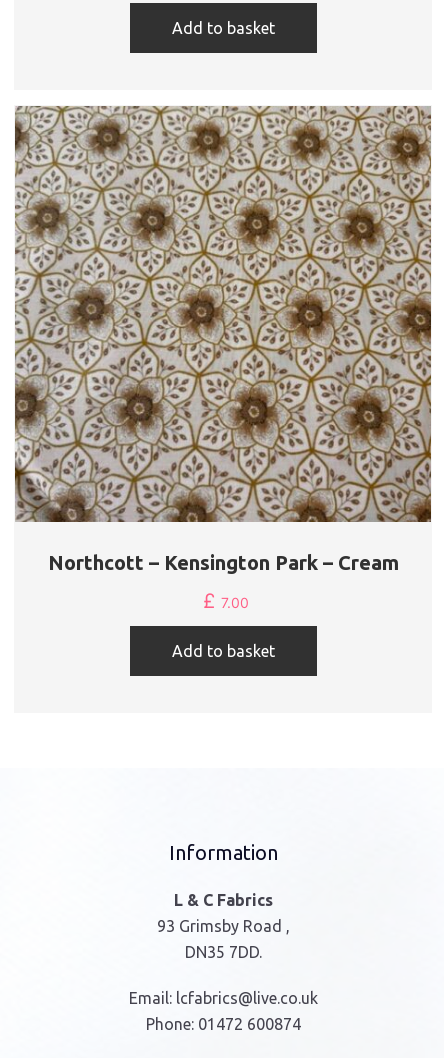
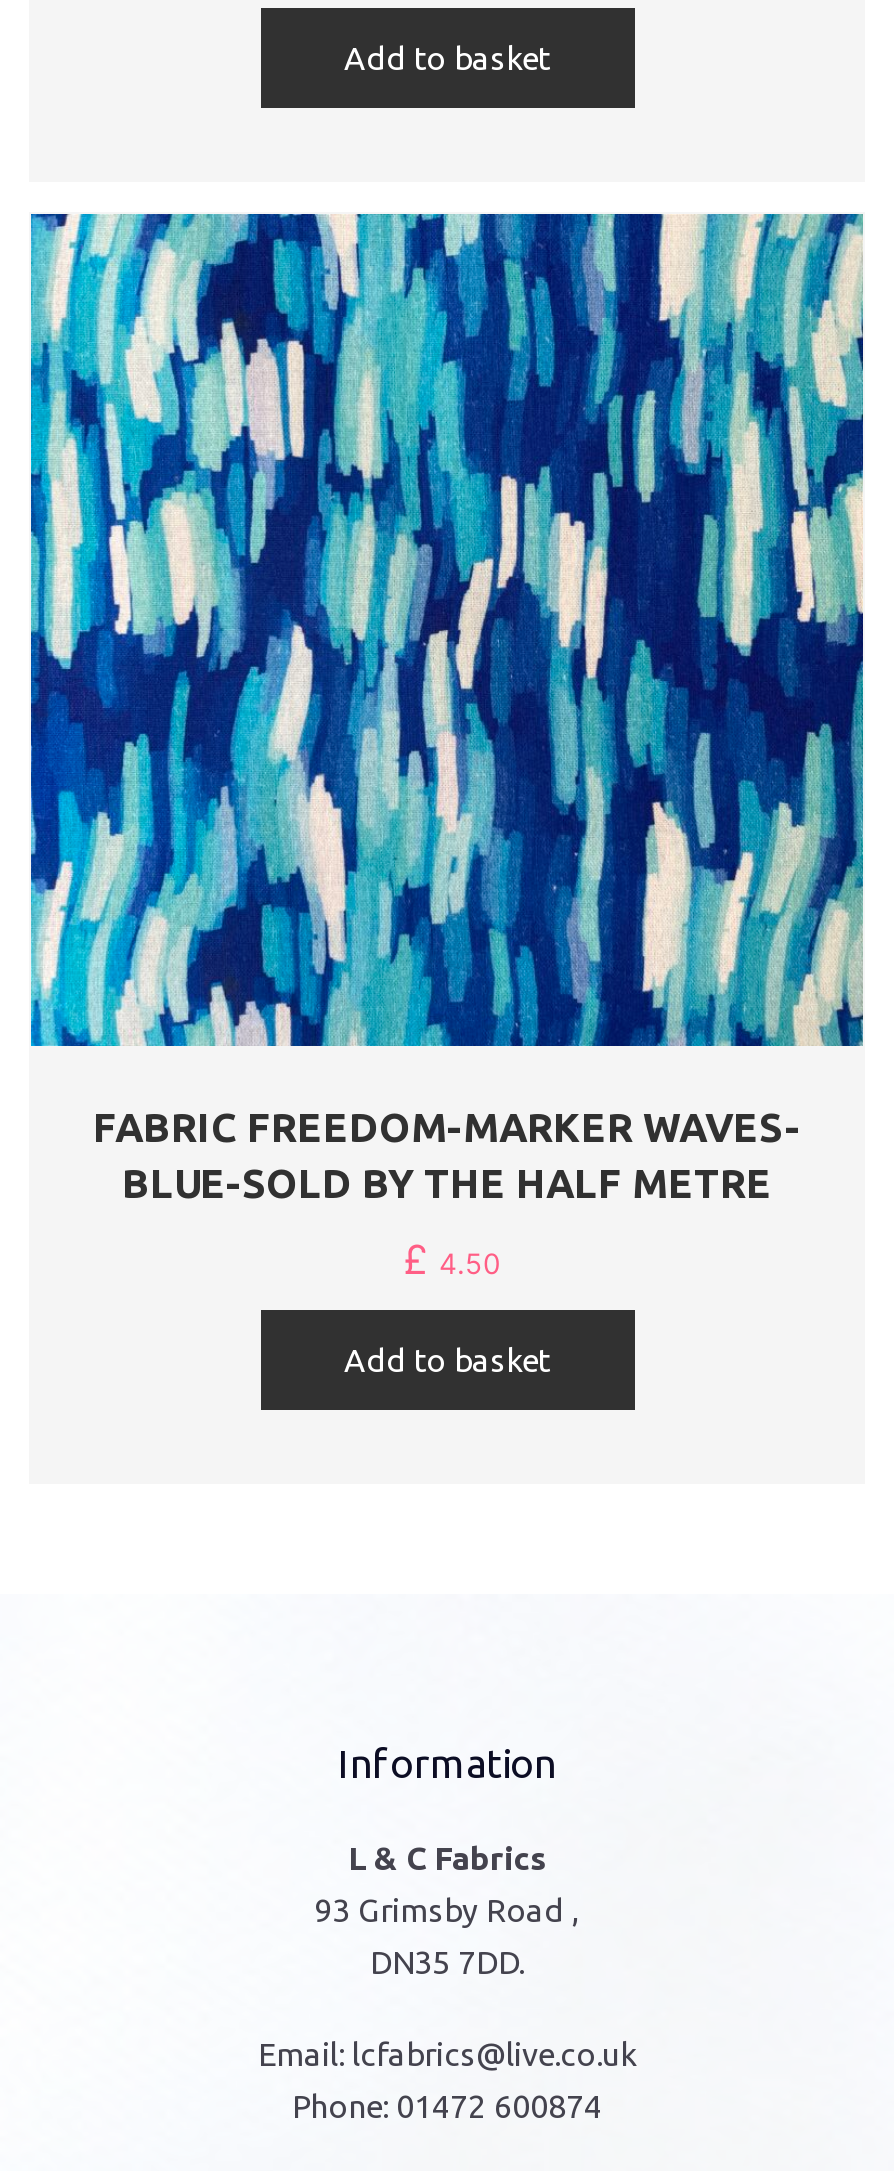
- [image]
- Northcott – Kensington Park – Cream
+ [image]
+ FABRIC FREEDOM-MARKER WAVES-
+ BLUE-SOLD BY THE HALF METRE

- £ 7.00
+ £ 4.50
